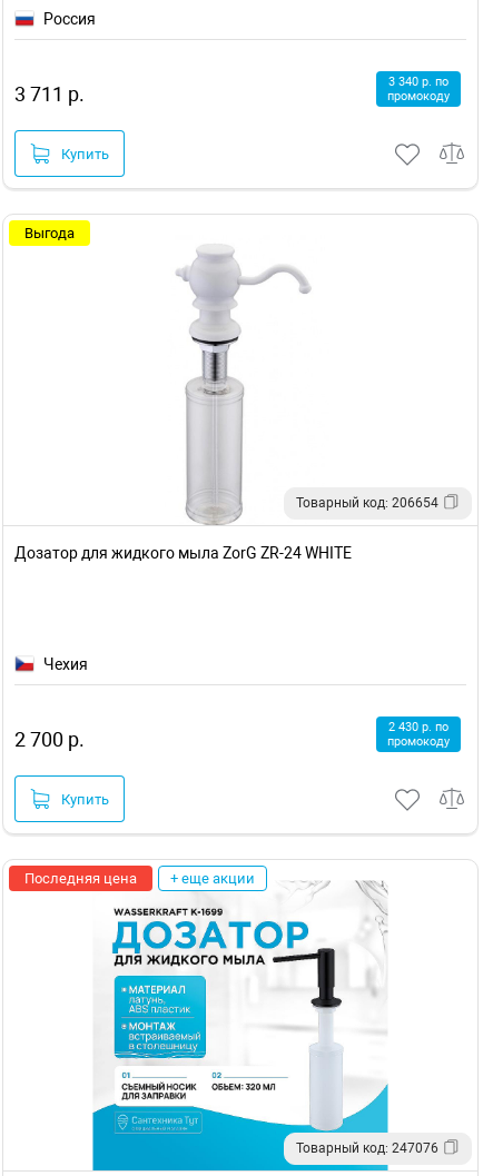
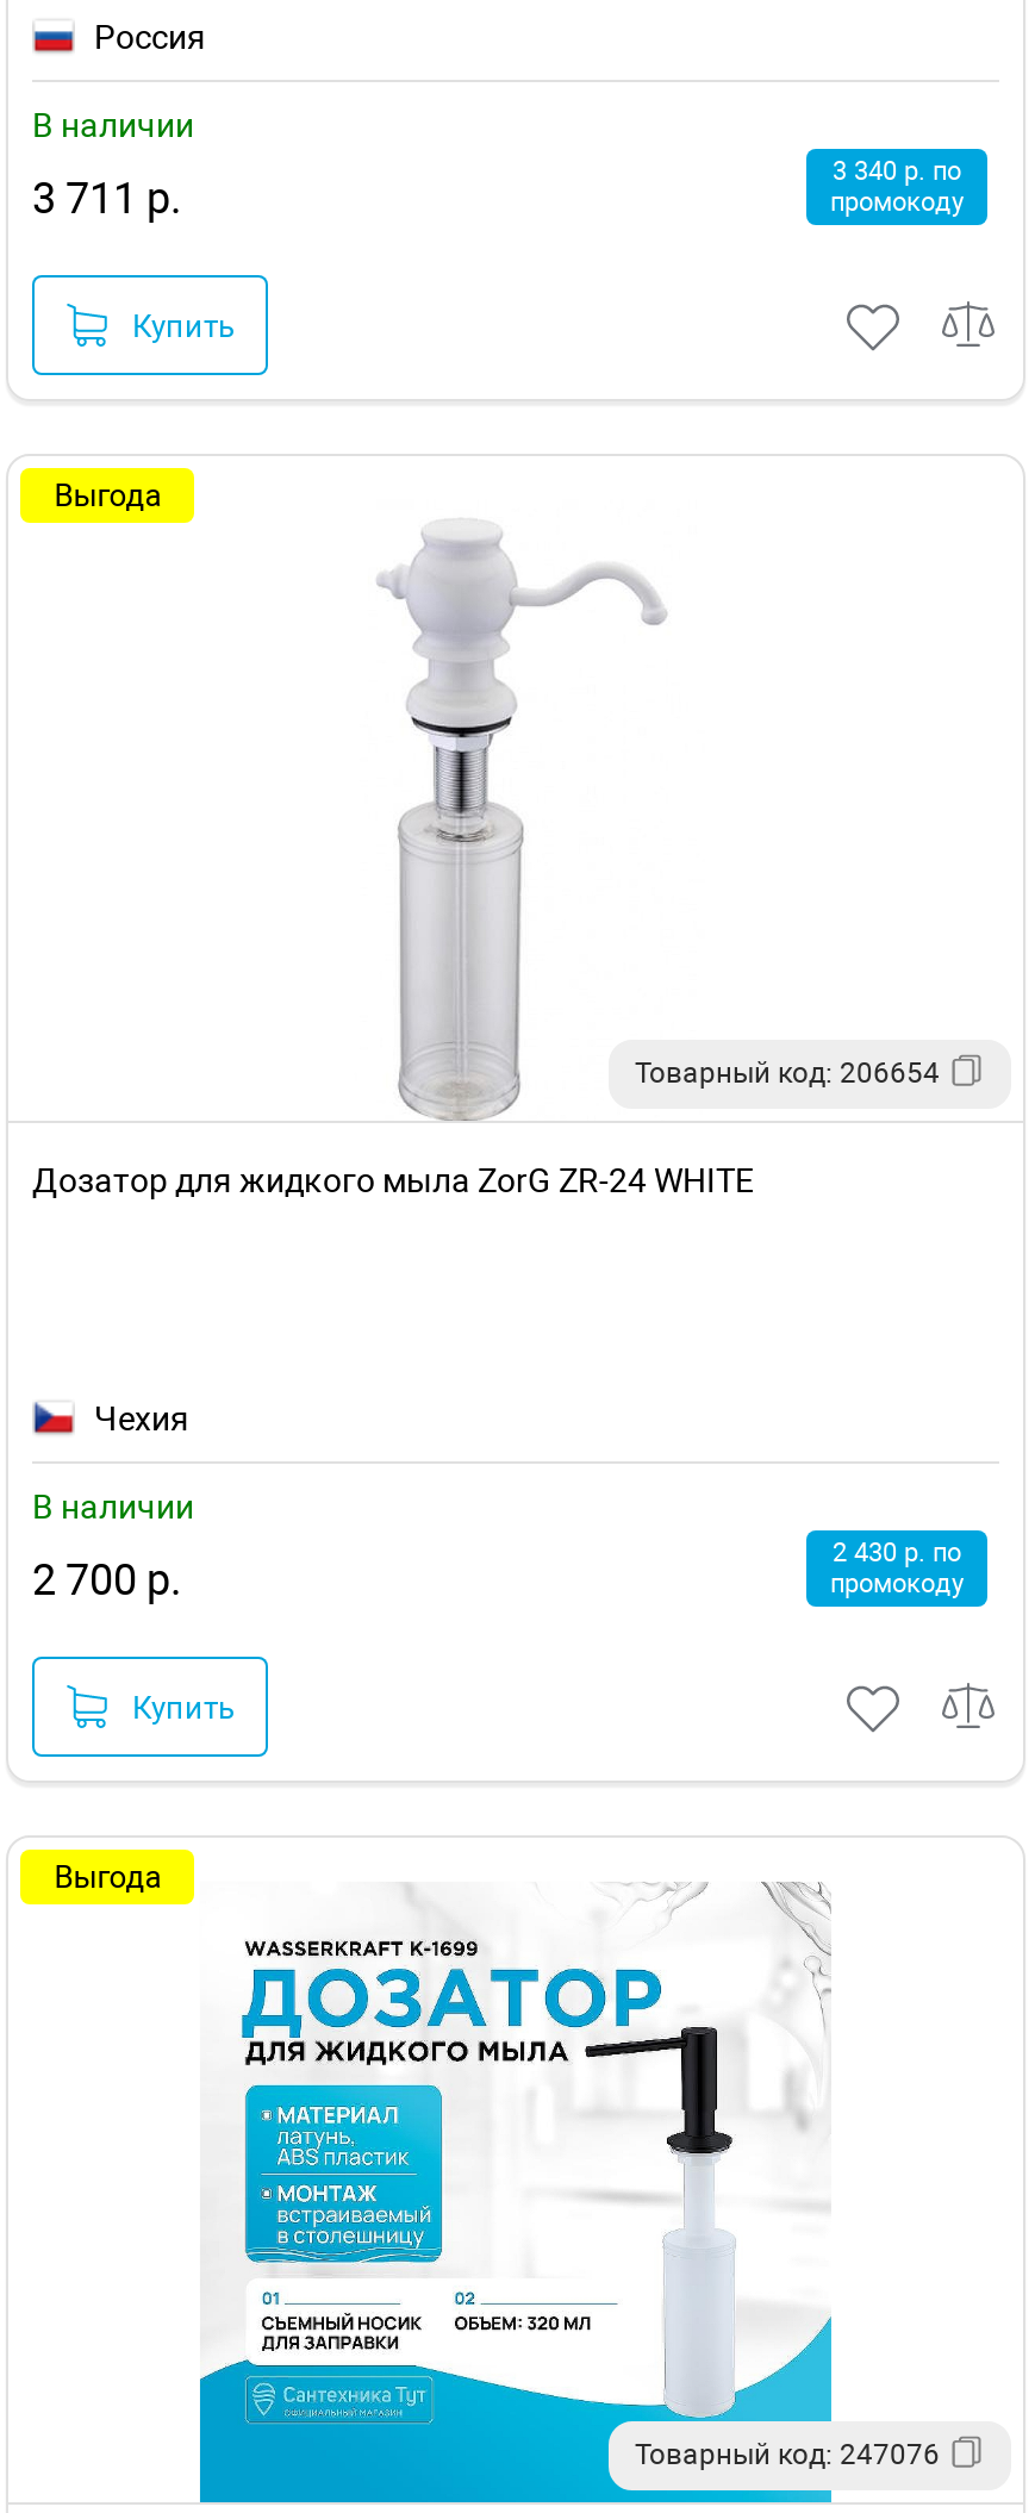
+ В наличии

+ В наличии

- Последняя цена
- + еще акции
+ Выгода
